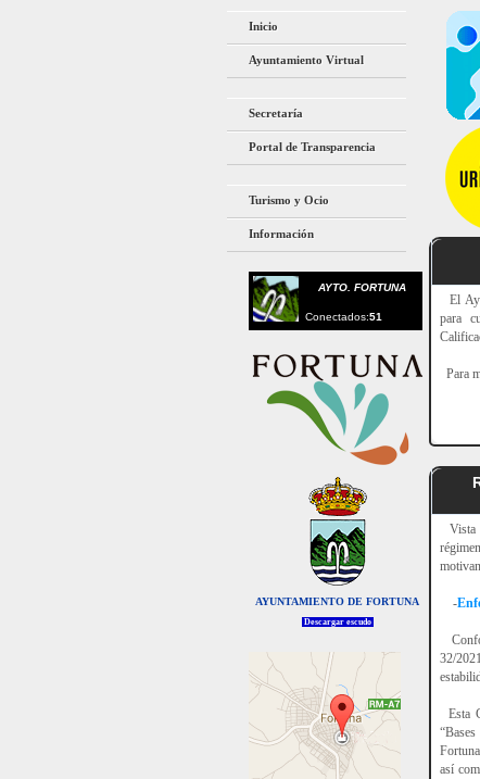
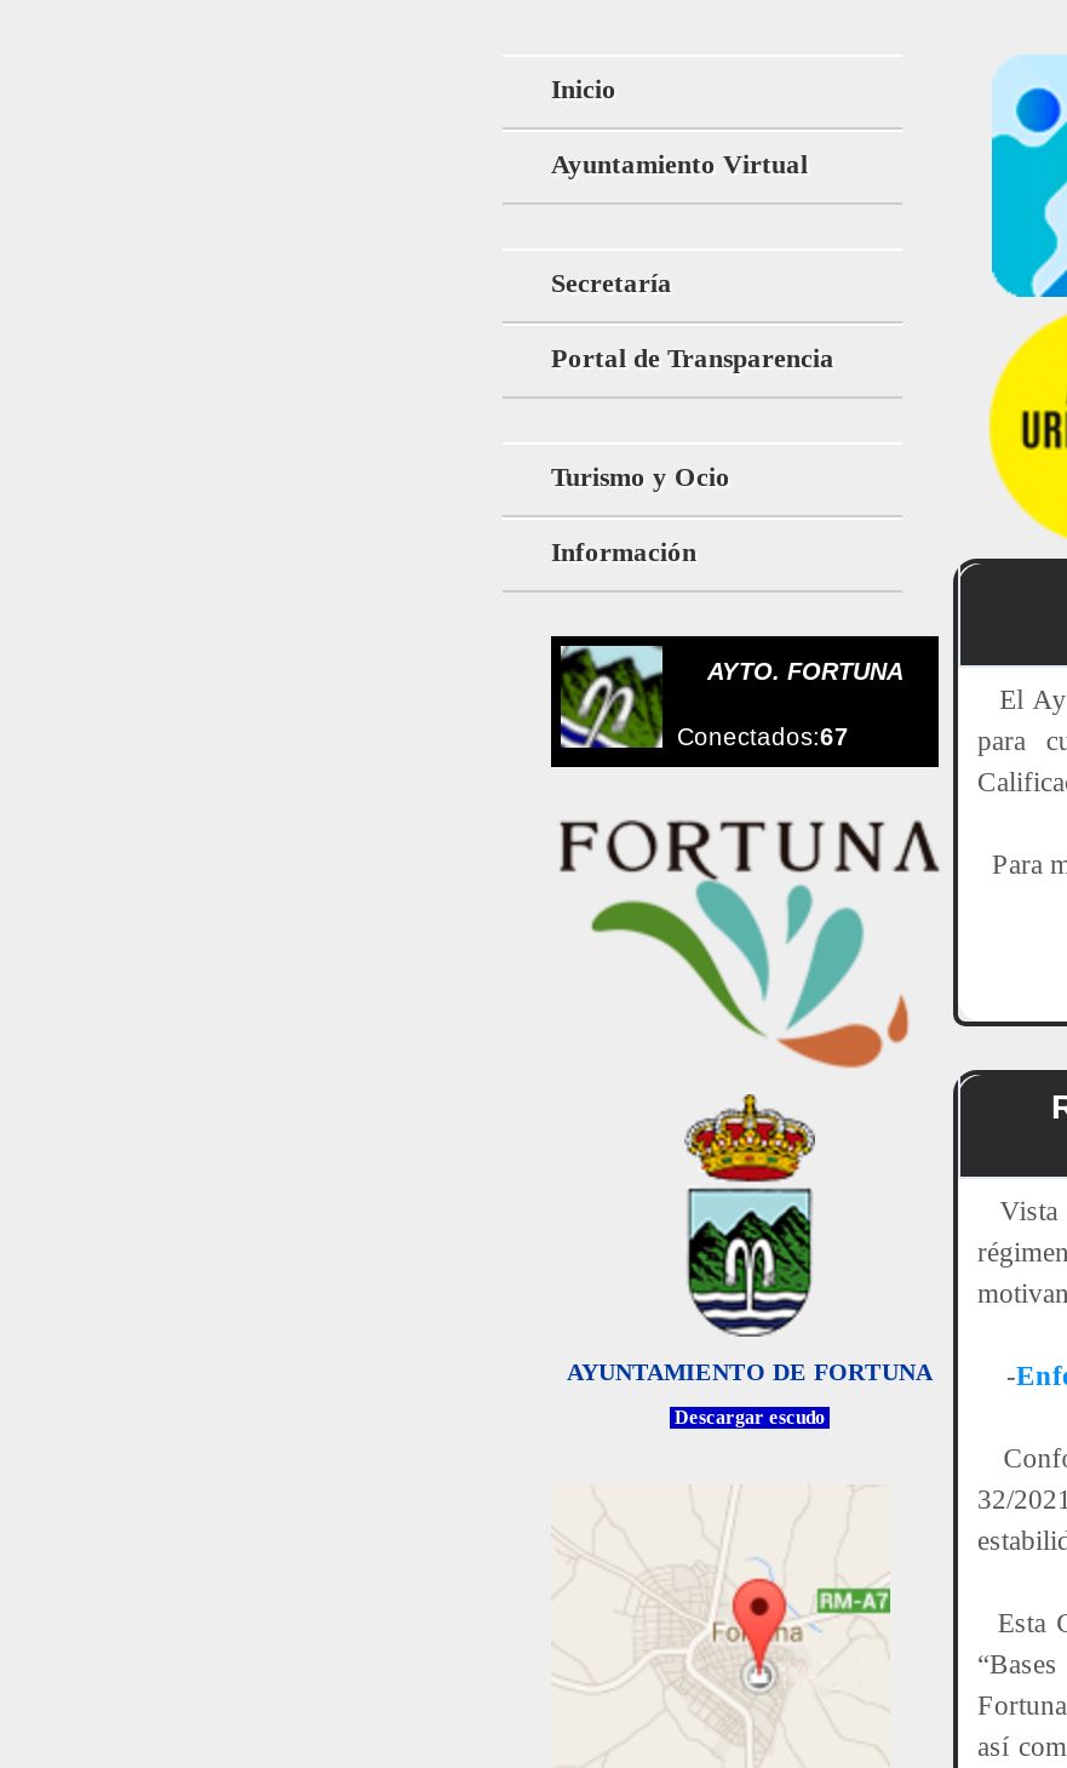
- Conectados:51
+ Conectados:67
